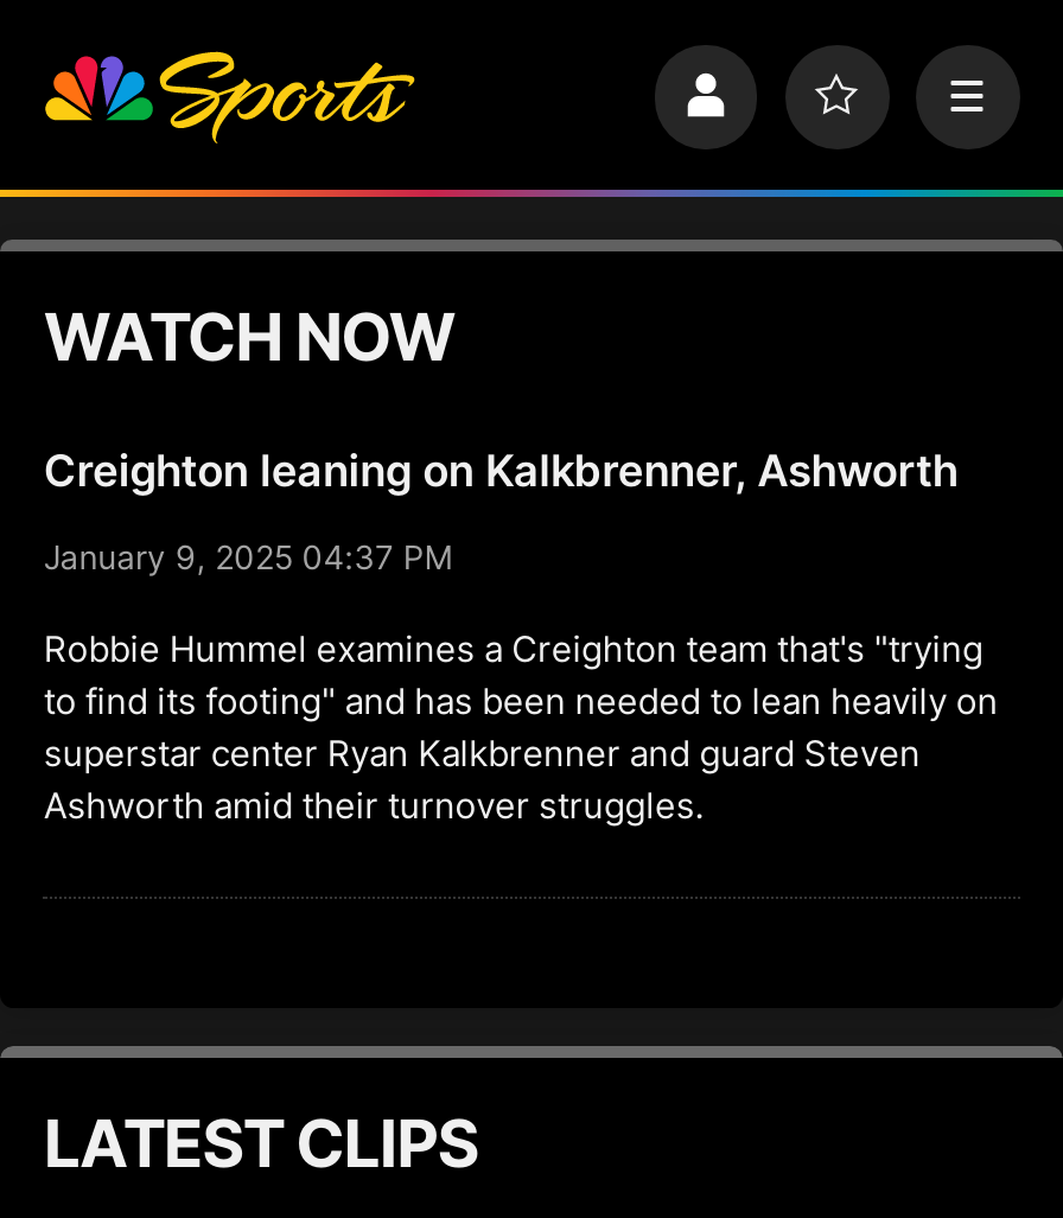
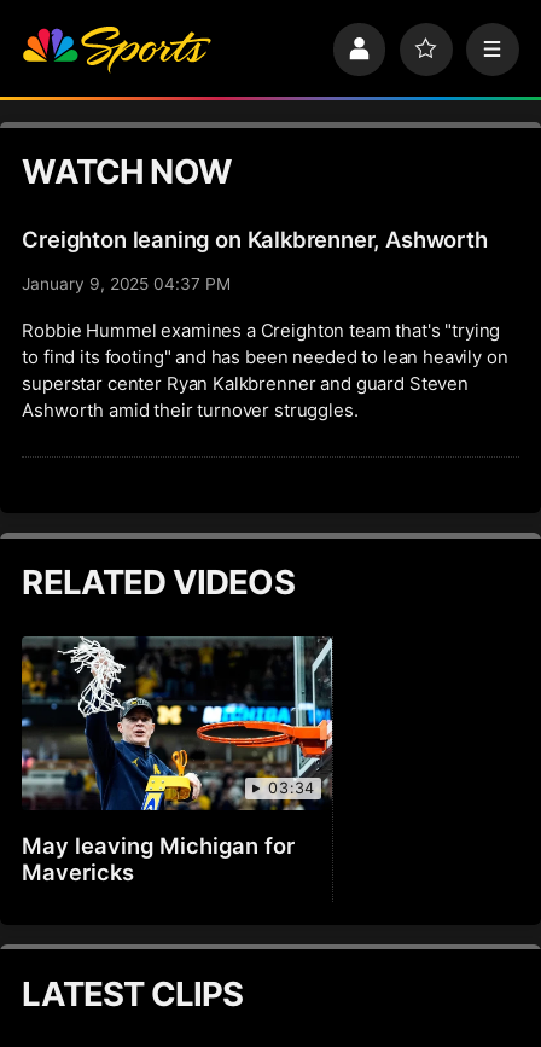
+ [image]
+ 03:34
+ May leaving Michigan for
+ Mavericks

+ RELATED VIDEOS
